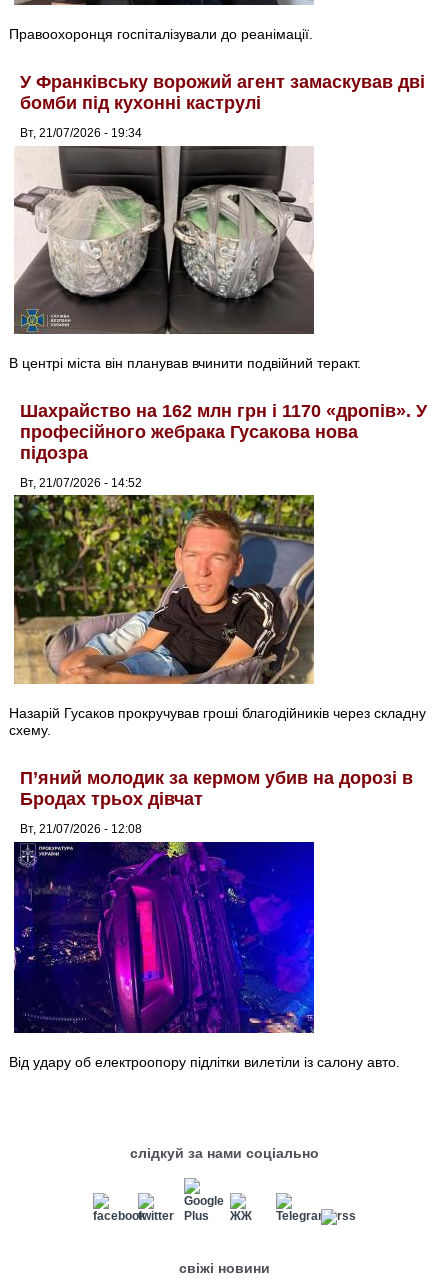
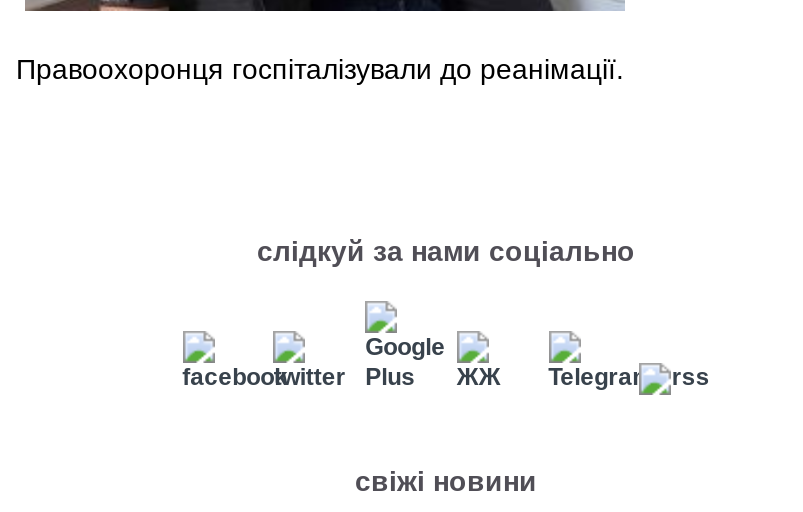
- У Франківську ворожий агент замаскував дві
- бомби під кухонні каструлі
- Вт, 21/07/2026 - 19:34

- [image]
- В центрі міста він планував вчинити подвійний теракт.
- Шахрайство на 162 млн грн і 1170 «дропів». У
- професійного жебрака Гусакова нова
- підозра
- Вт, 21/07/2026 - 14:52

- [image]
- Назарій Гусаков прокручував гроші благодійників через складну
- схему.
- П’яний молодик за кермом убив на дорозі в
- Бродах трьох дівчат
- Вт, 21/07/2026 - 12:08

- [image]
- Від удару об електроопору підлітки вилетіли із салону авто.
